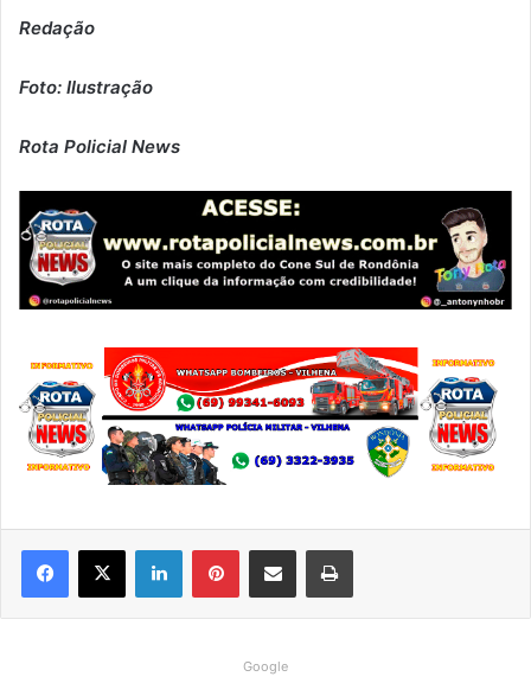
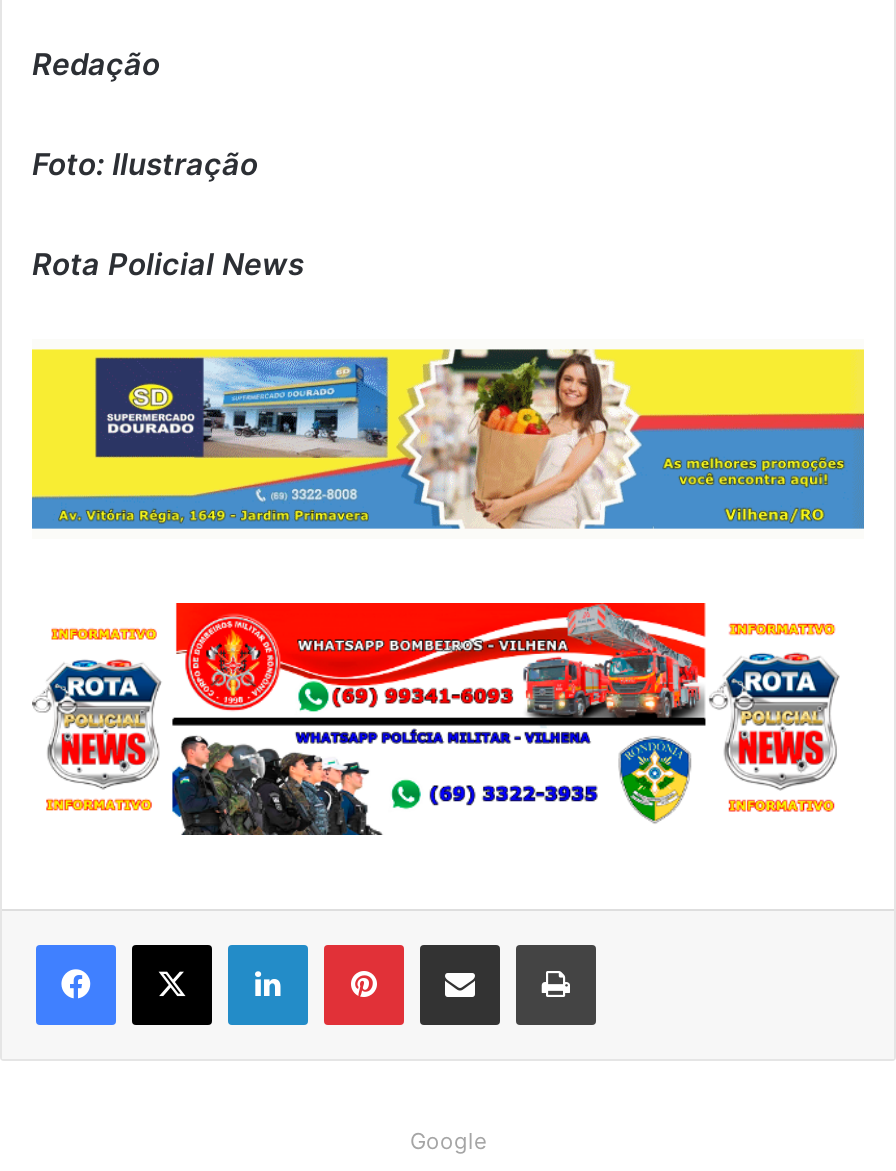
- [image]
+ [image]
